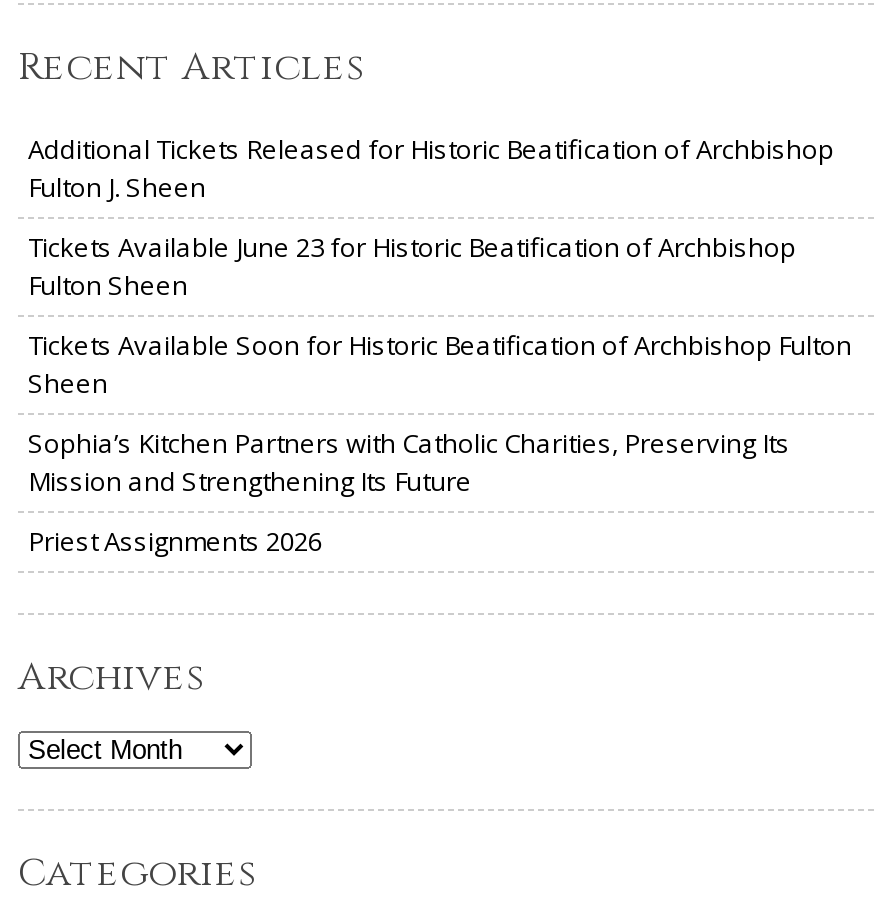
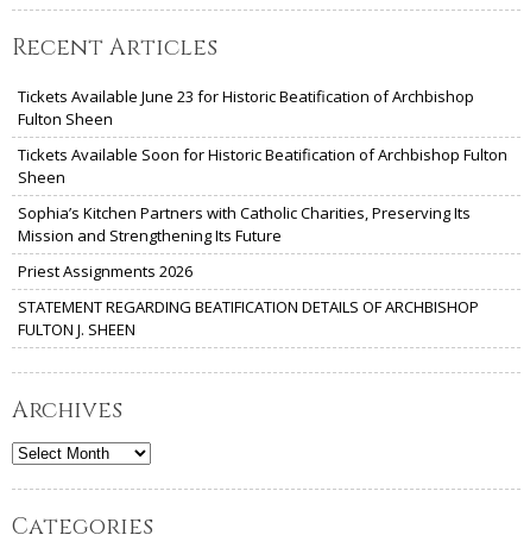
- Additional Tickets Released for Historic Beatification of Archbishop
- Fulton J. Sheen

moved up: Tickets Available June 23 for Historic Beatification of Archbishop | Fulton Sheen | Tickets Available Soon for Historic Beatification of Archbishop Fulton | Sheen | Sophia’s Kitchen Partners with Catholic Charities, Preserving Its | Mission and Strengthening Its Future | Priest Assignments 2026

+ STATEMENT REGARDING BEATIFICATION DETAILS OF ARCHBISHOP
+ FULTON J. SHEEN
